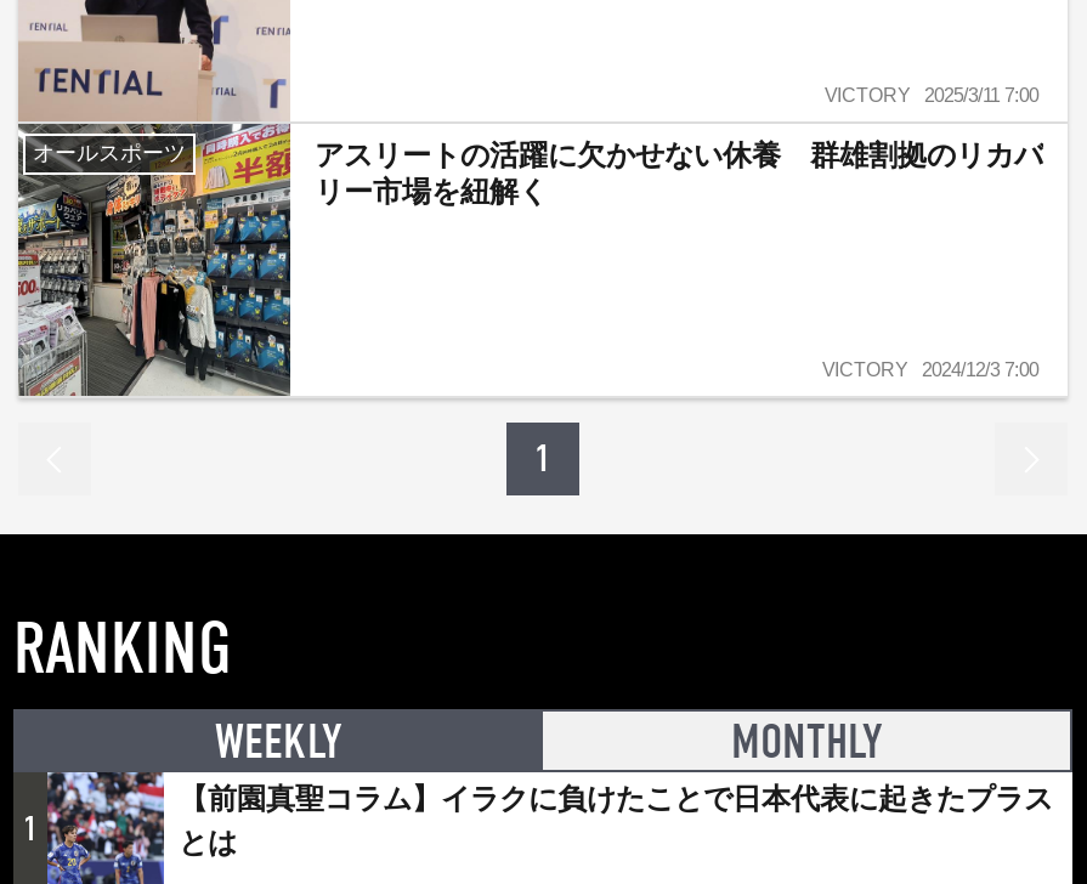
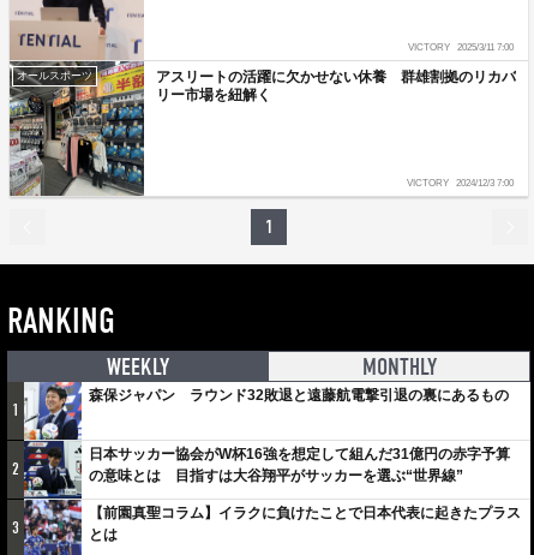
+ [image]
+ 日本サッカー協会がW杯16強を想定して組んだ31億円の赤字予算
+ の意味とは 目指すは大谷翔平がサッカーを選ぶ“世界線”
+ 3

+ 森保ジャパン ラウンド32敗退と遠藤航電撃引退の裏にあるもの

+ 2
